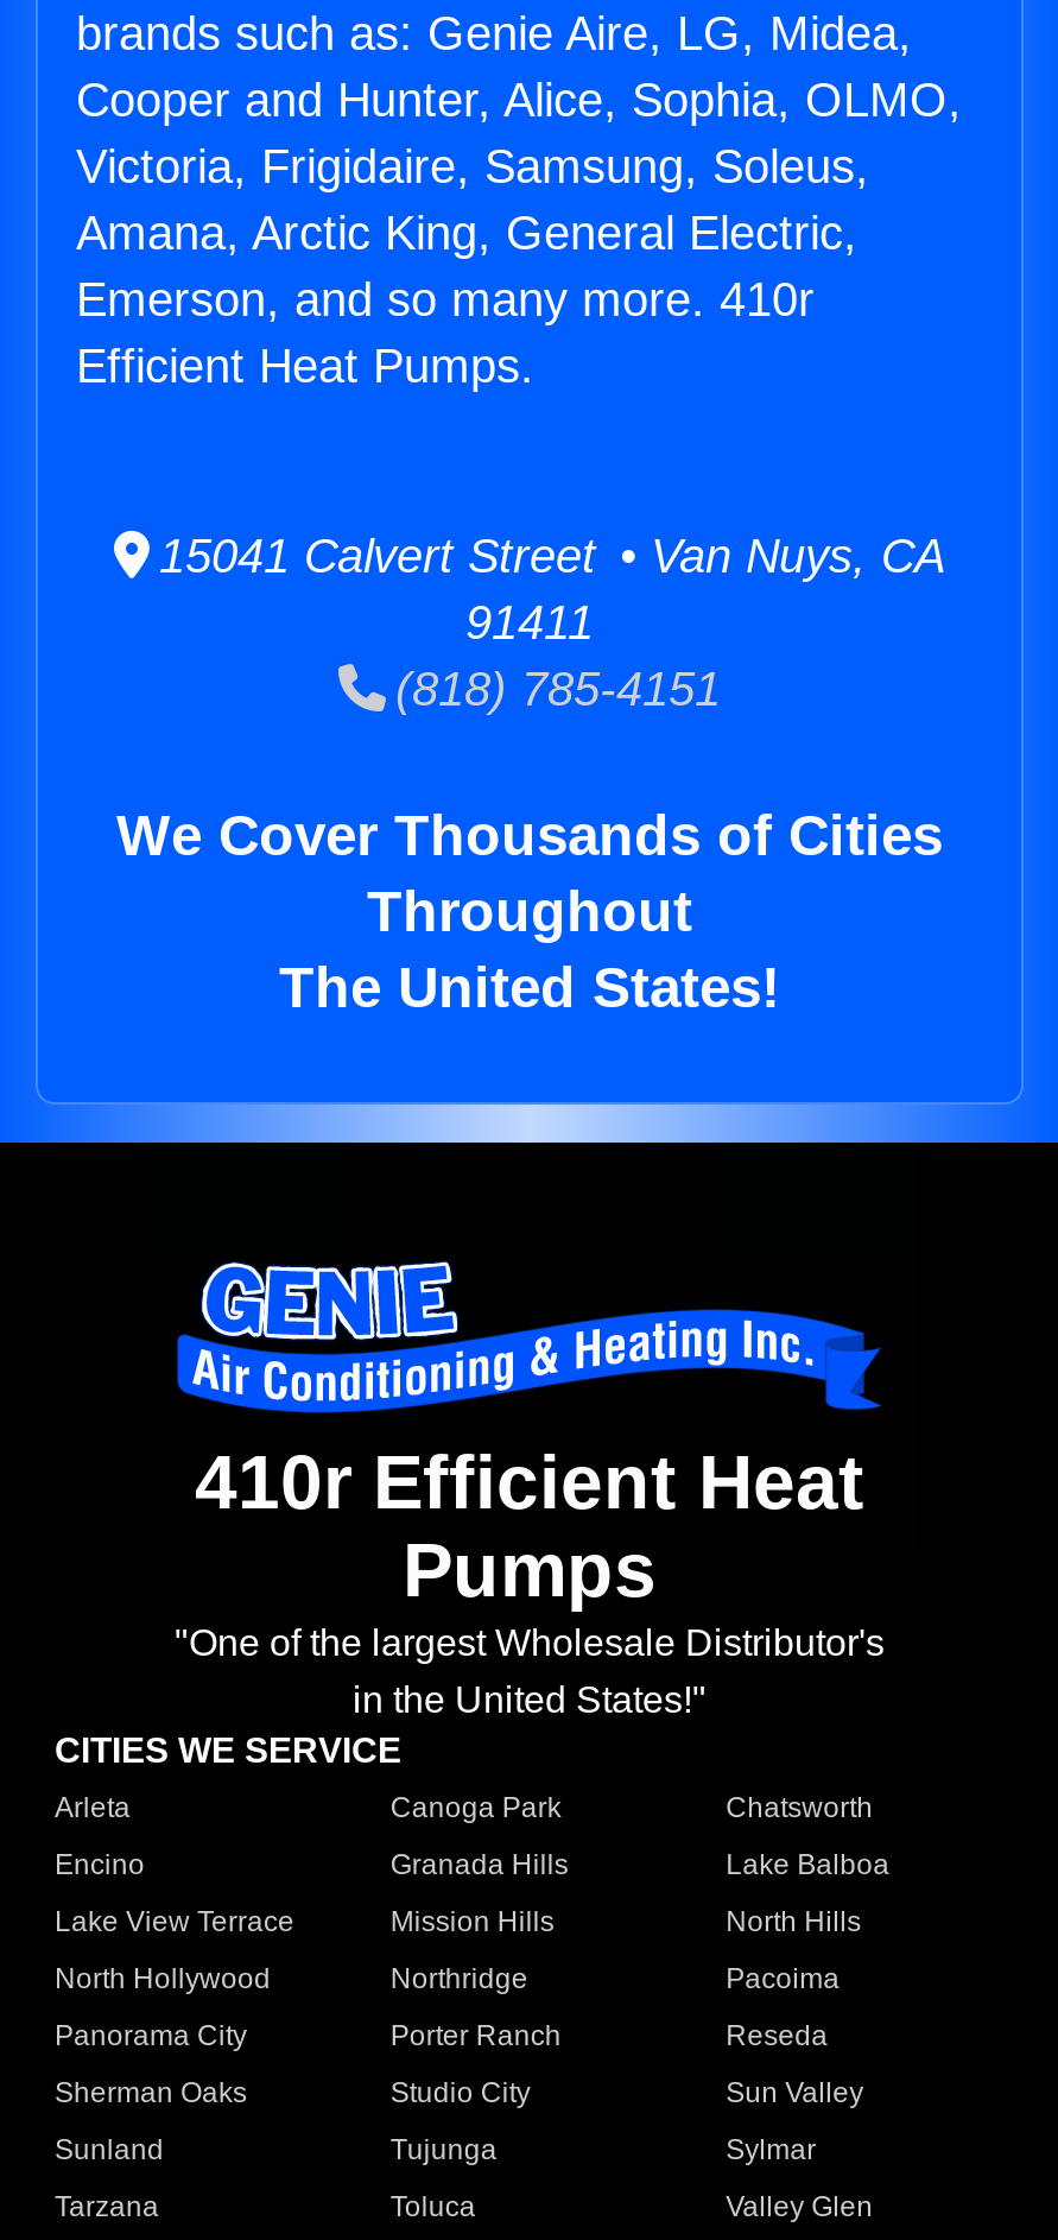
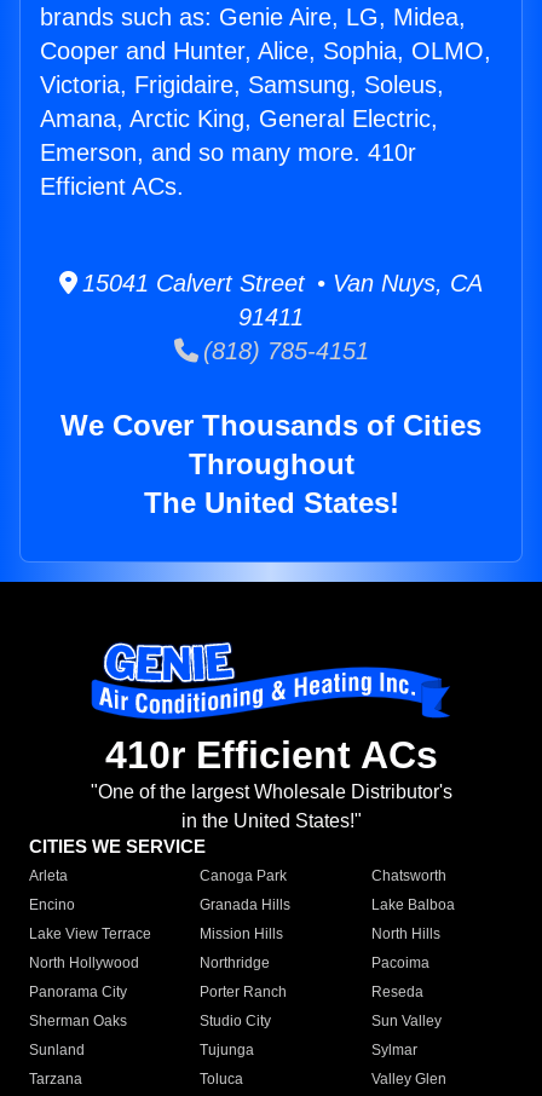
- Efficient Heat Pumps.
+ Efficient ACs.

- 410r Efficient Heat
- Pumps
+ 410r Efficient ACs
